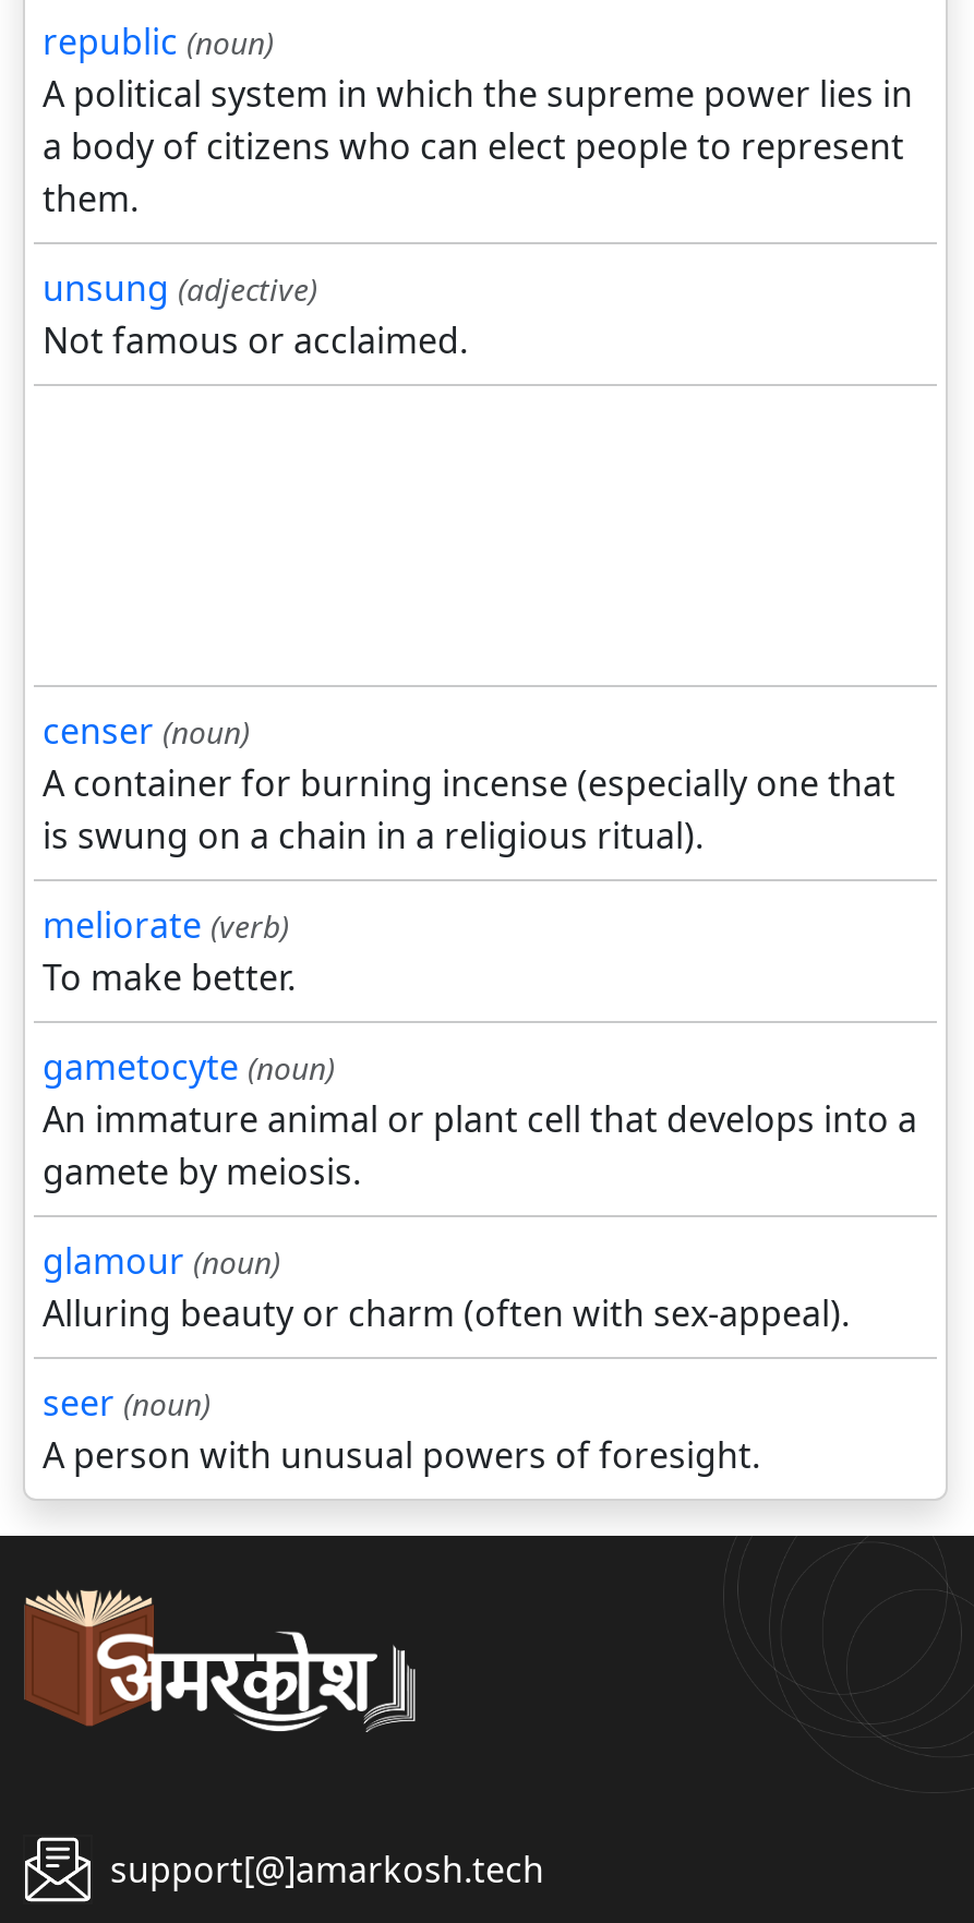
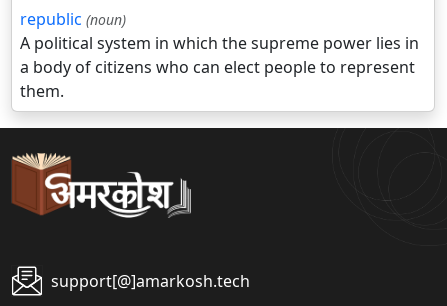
- unsung (adjective)
- Not famous or acclaimed.

- censer (noun)
- A container for burning incense (especially one that
- is swung on a chain in a religious ritual).
- meliorate (verb)
- To make better.
- gametocyte (noun)
- An immature animal or plant cell that develops into a
- gamete by meiosis.
- glamour (noun)
- Alluring beauty or charm (often with sex-appeal).
- seer (noun)
- A person with unusual powers of foresight.
